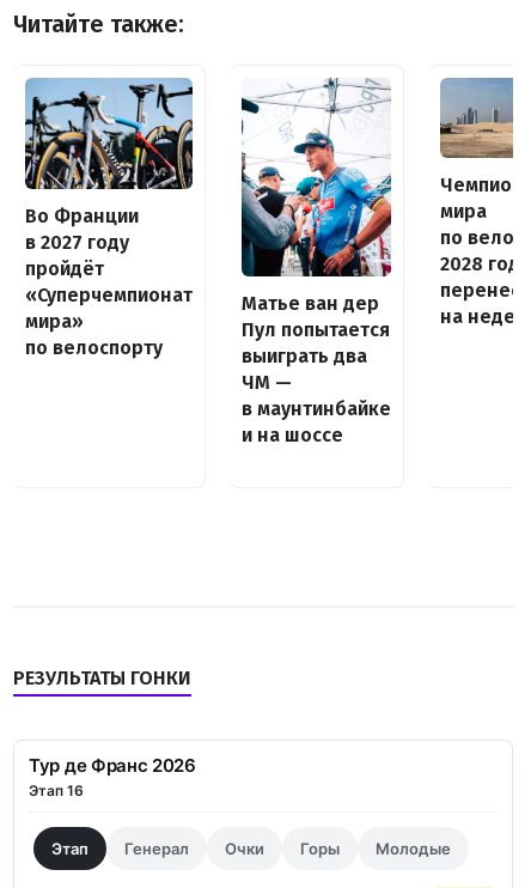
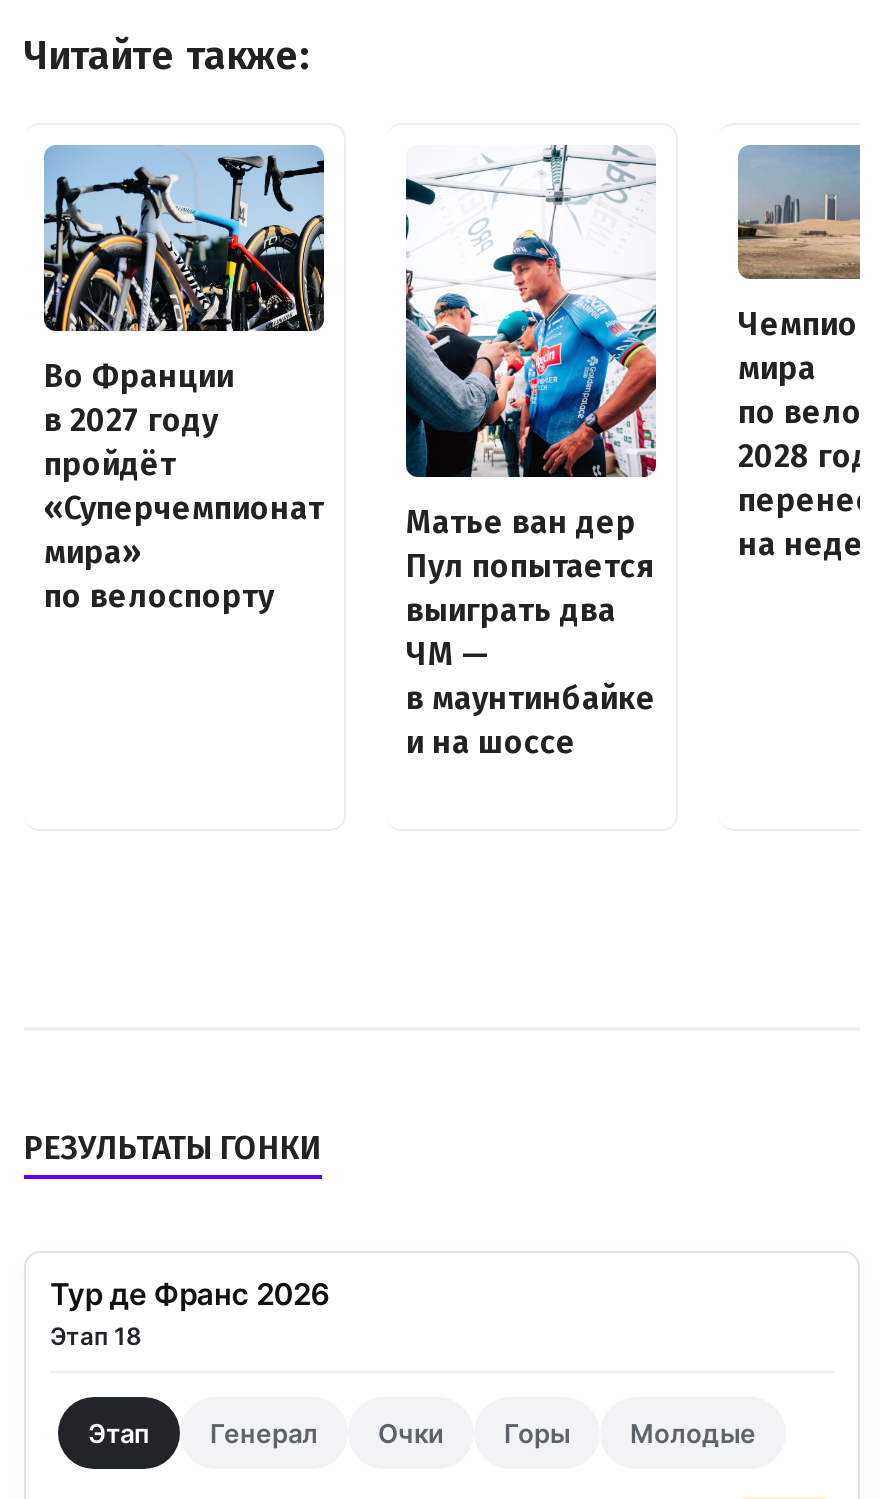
- Этап 16
+ Этап 18
